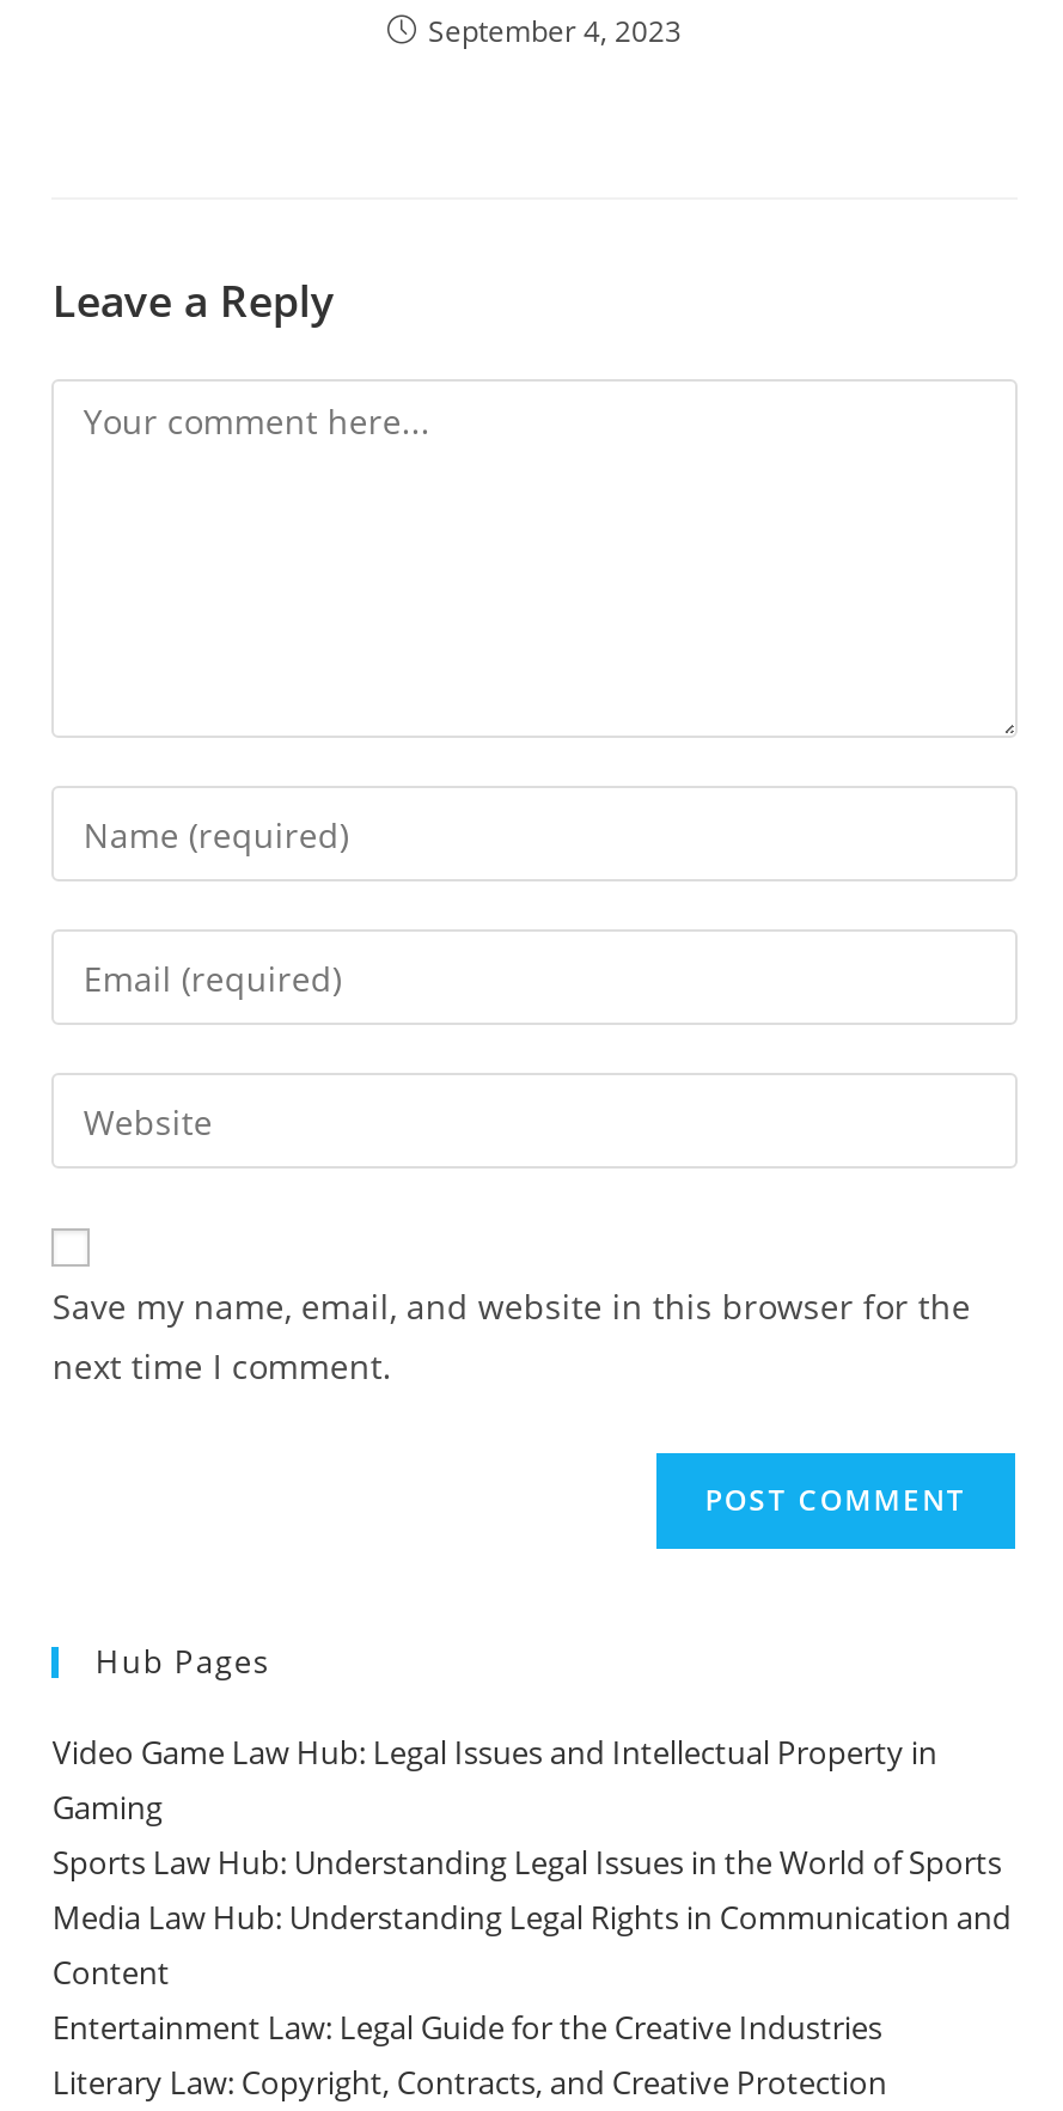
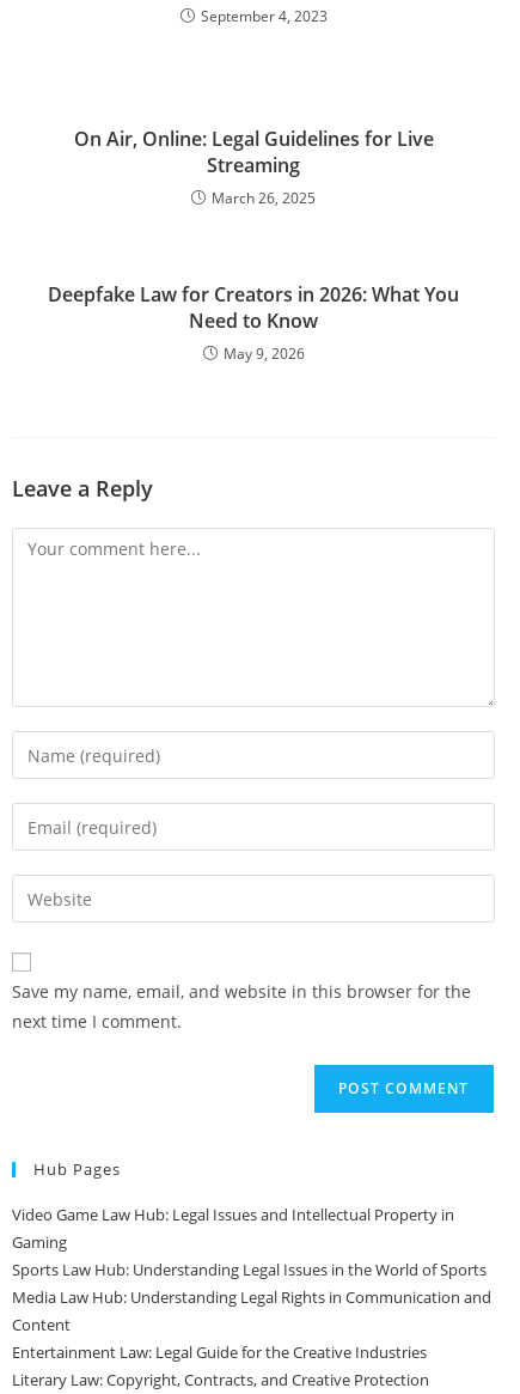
+ Deepfake Law for Creators in 2026: What You
+ Need to Know
+ May 9, 2026

+ On Air, Online: Legal Guidelines for Live
+ Streaming
+ March 26, 2025
